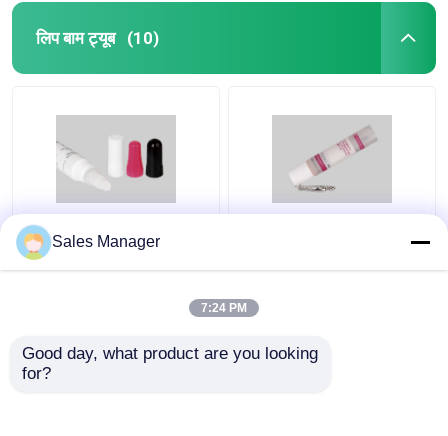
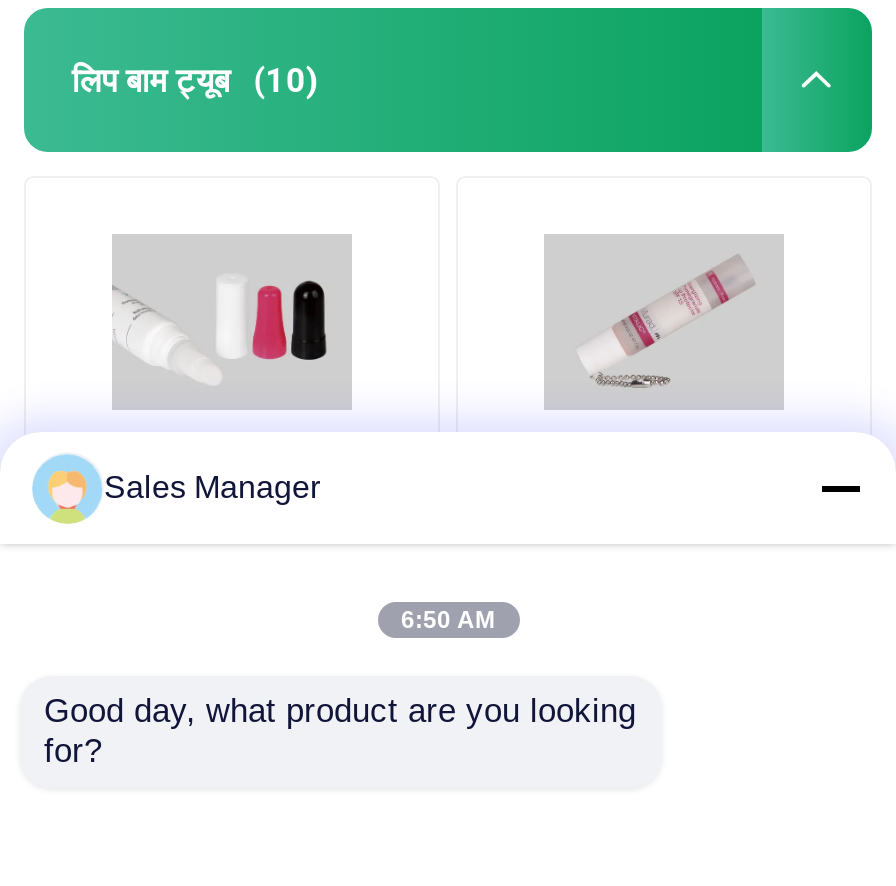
- 7:24 PM
+ 6:50 AM
